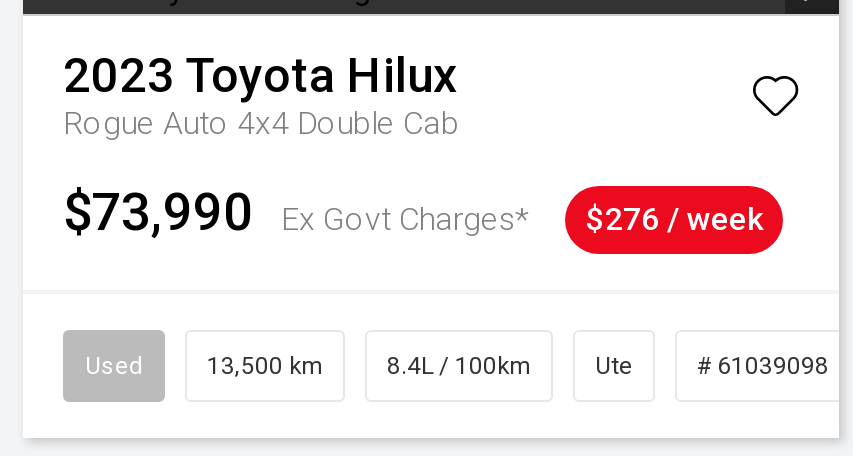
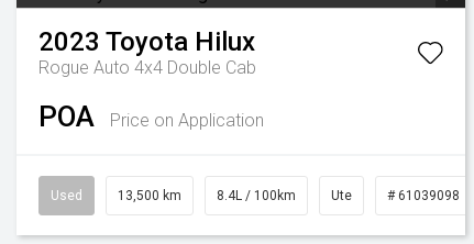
- $73,990
- Ex Govt Charges*
- $276 / week
+ POA
+ Price on Application
